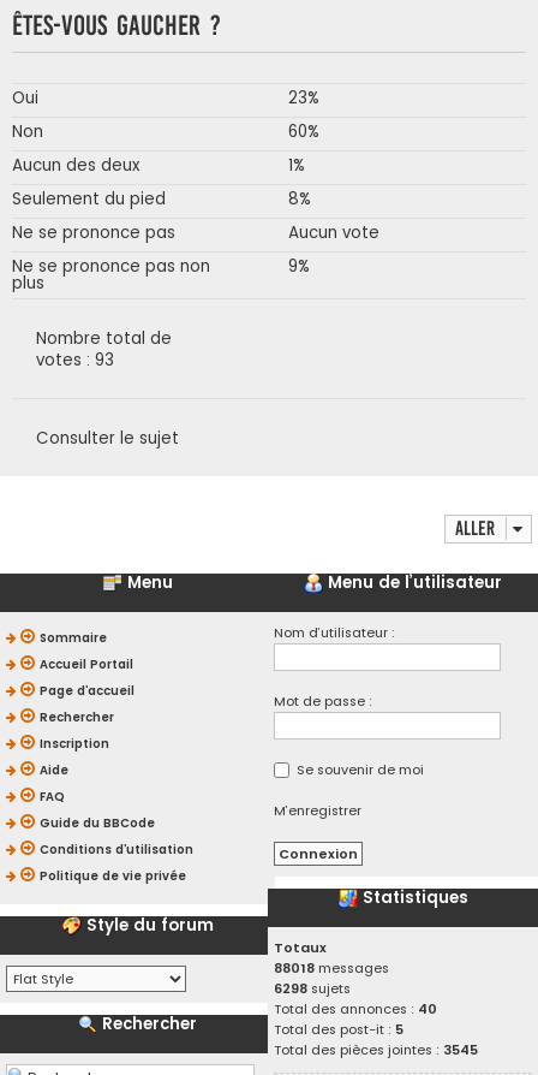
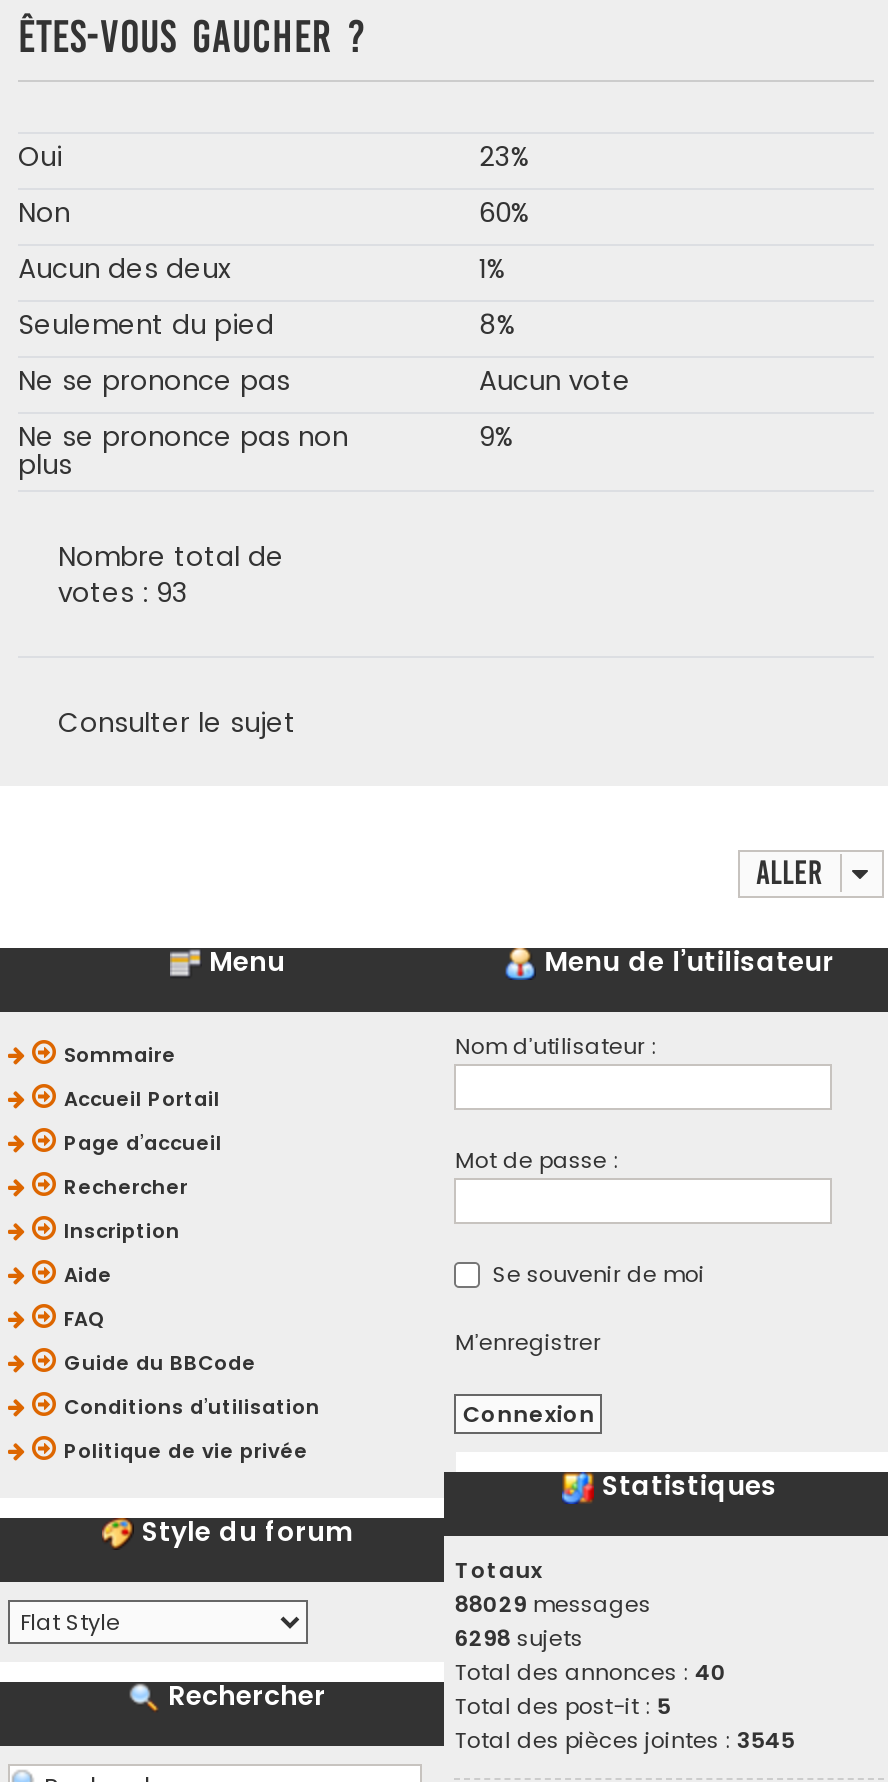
- 88018 messages
+ 88029 messages
